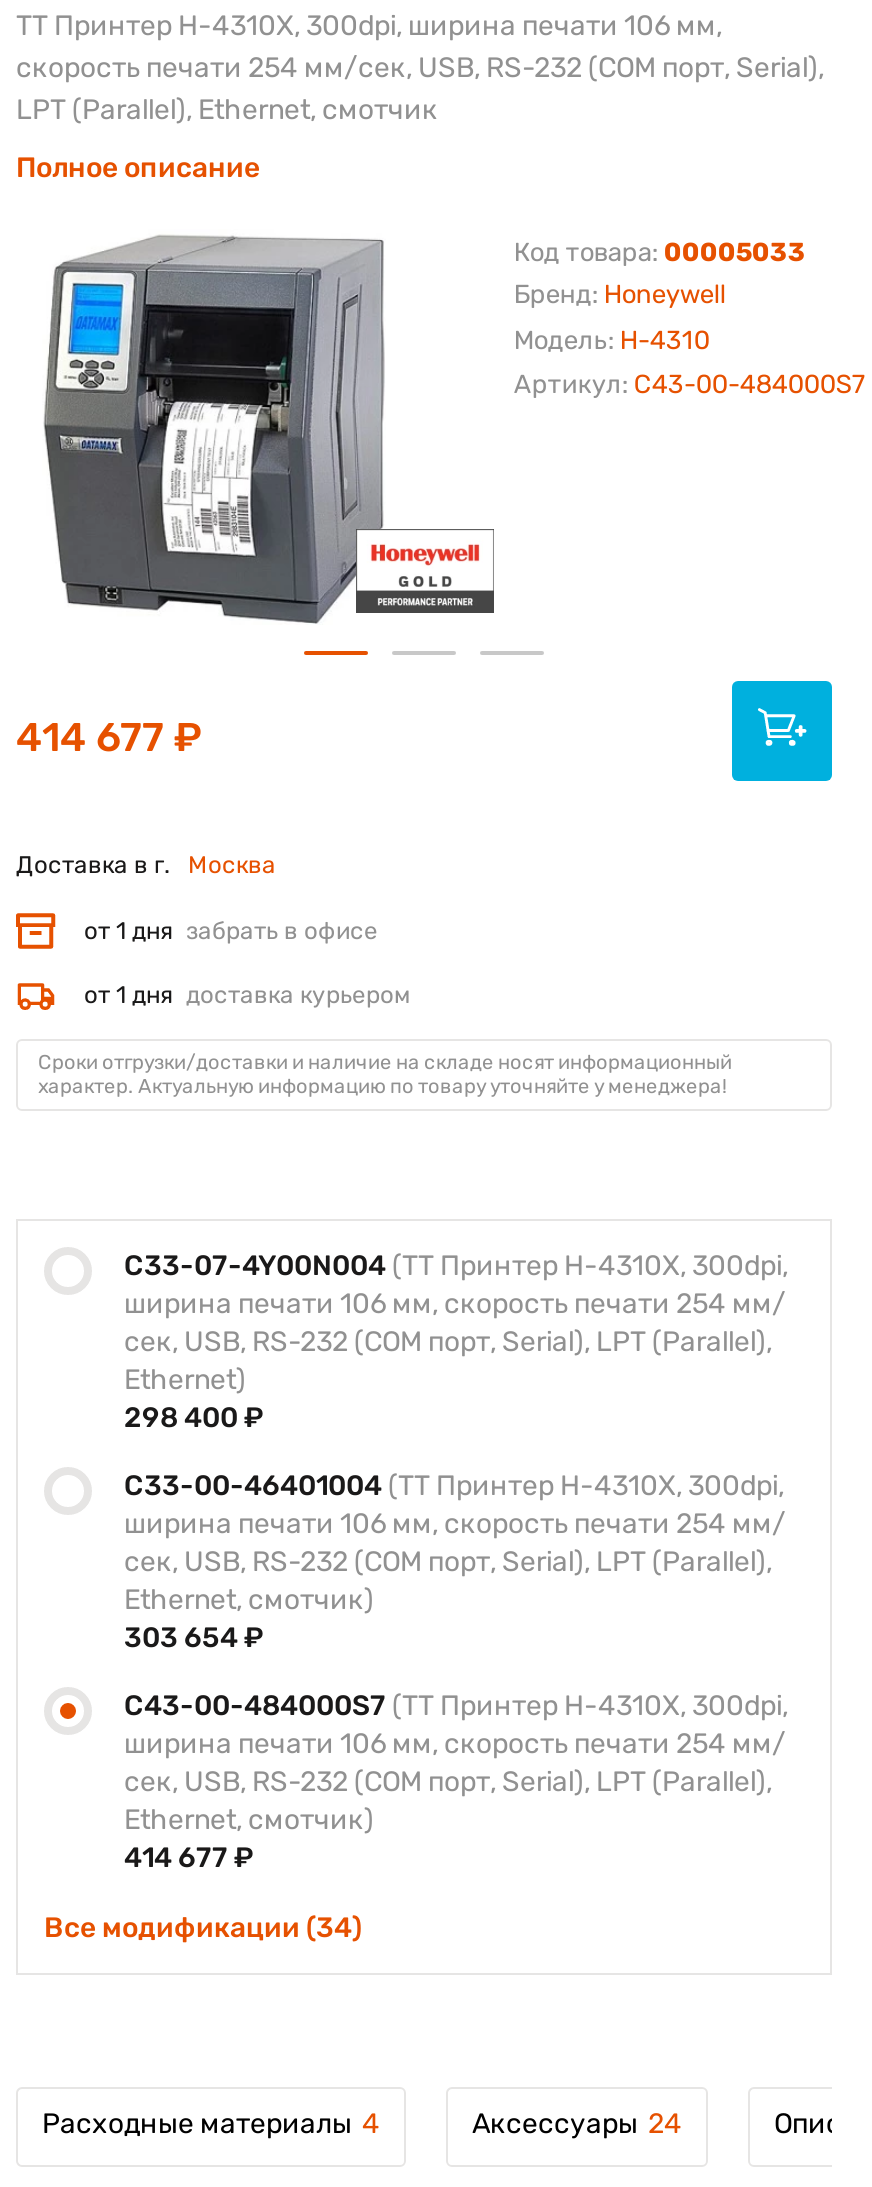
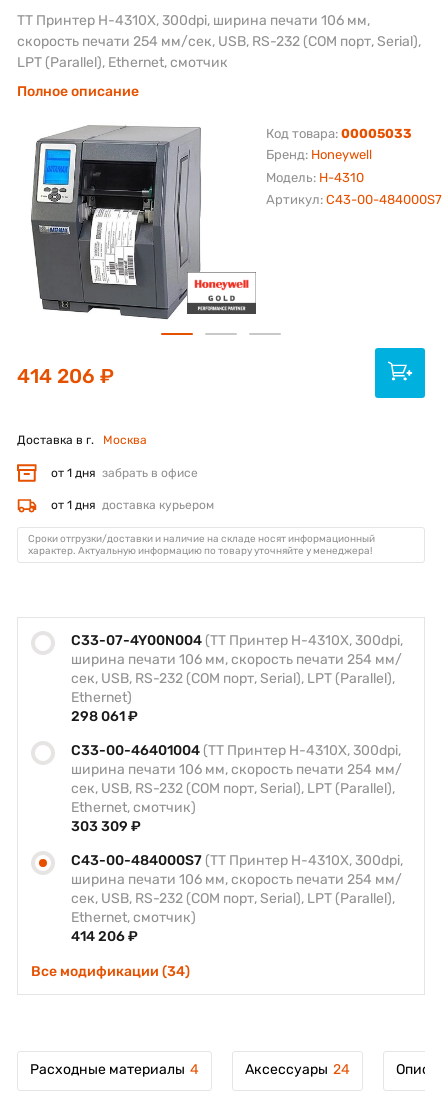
- 414 677 ₽
+ 414 206 ₽

- 298 400 ₽
+ 298 061 ₽

- 303 654 ₽
+ 303 309 ₽

- 414 677 ₽
+ 414 206 ₽
